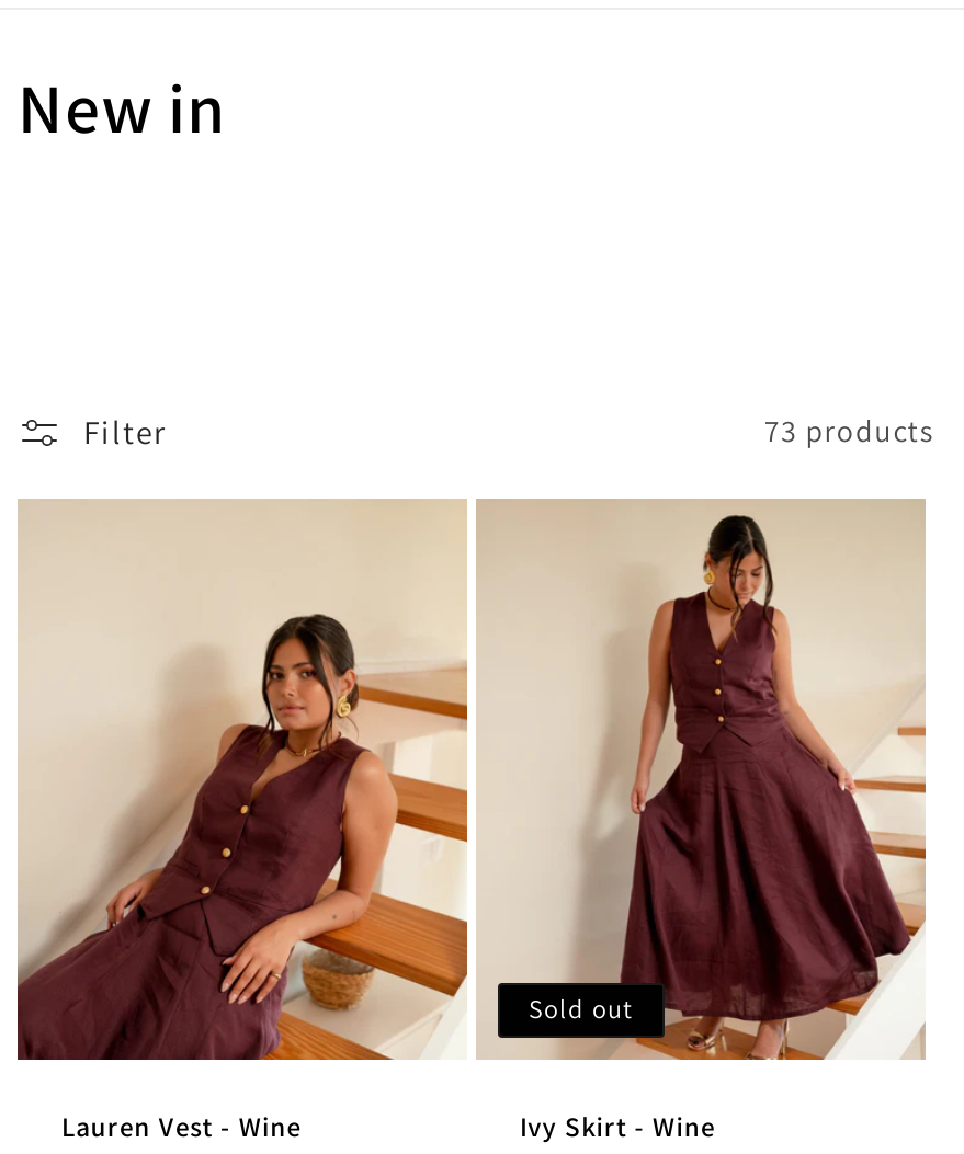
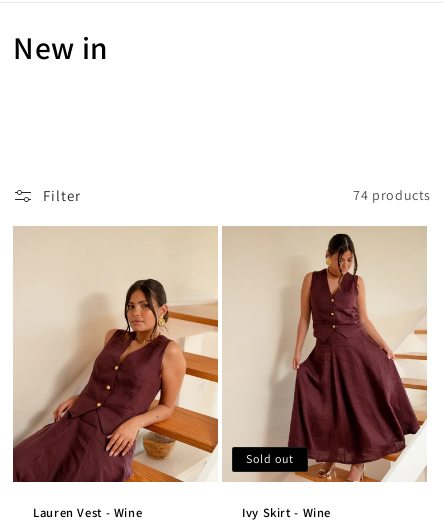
- 73 products
+ 74 products
